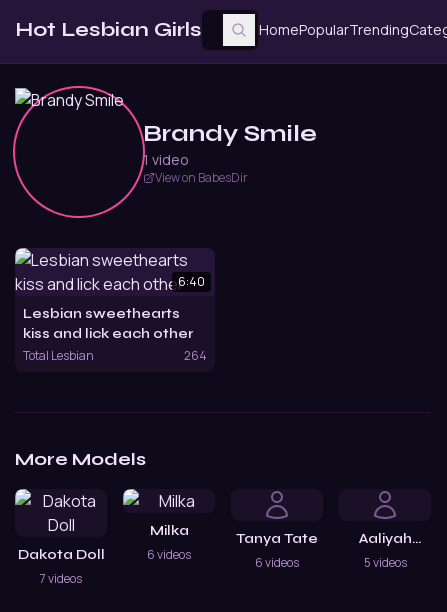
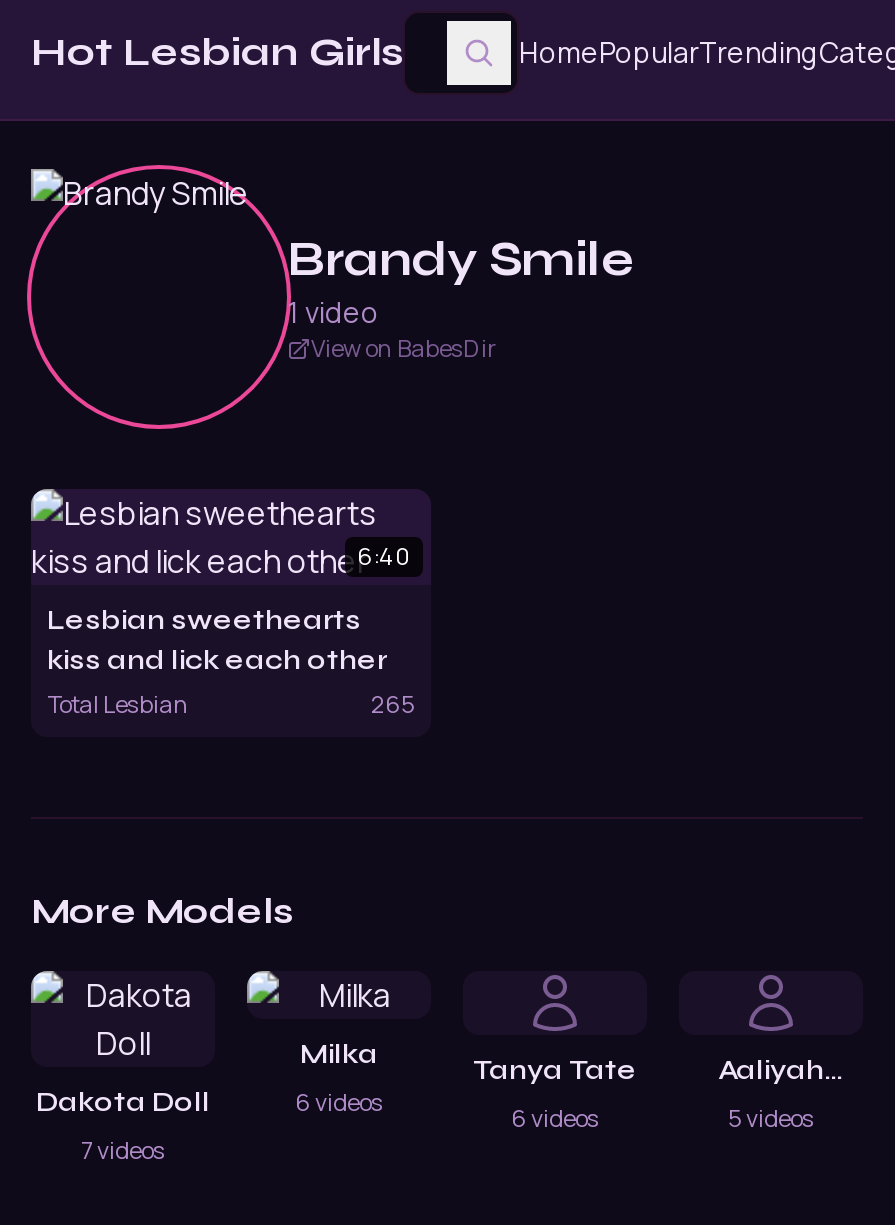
- 264
+ 265
